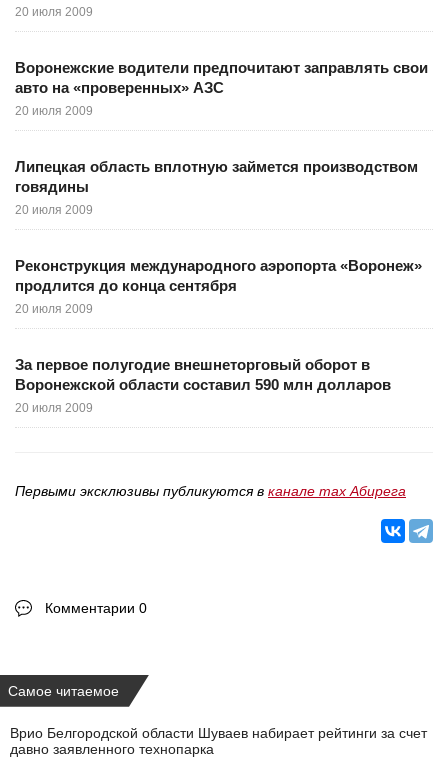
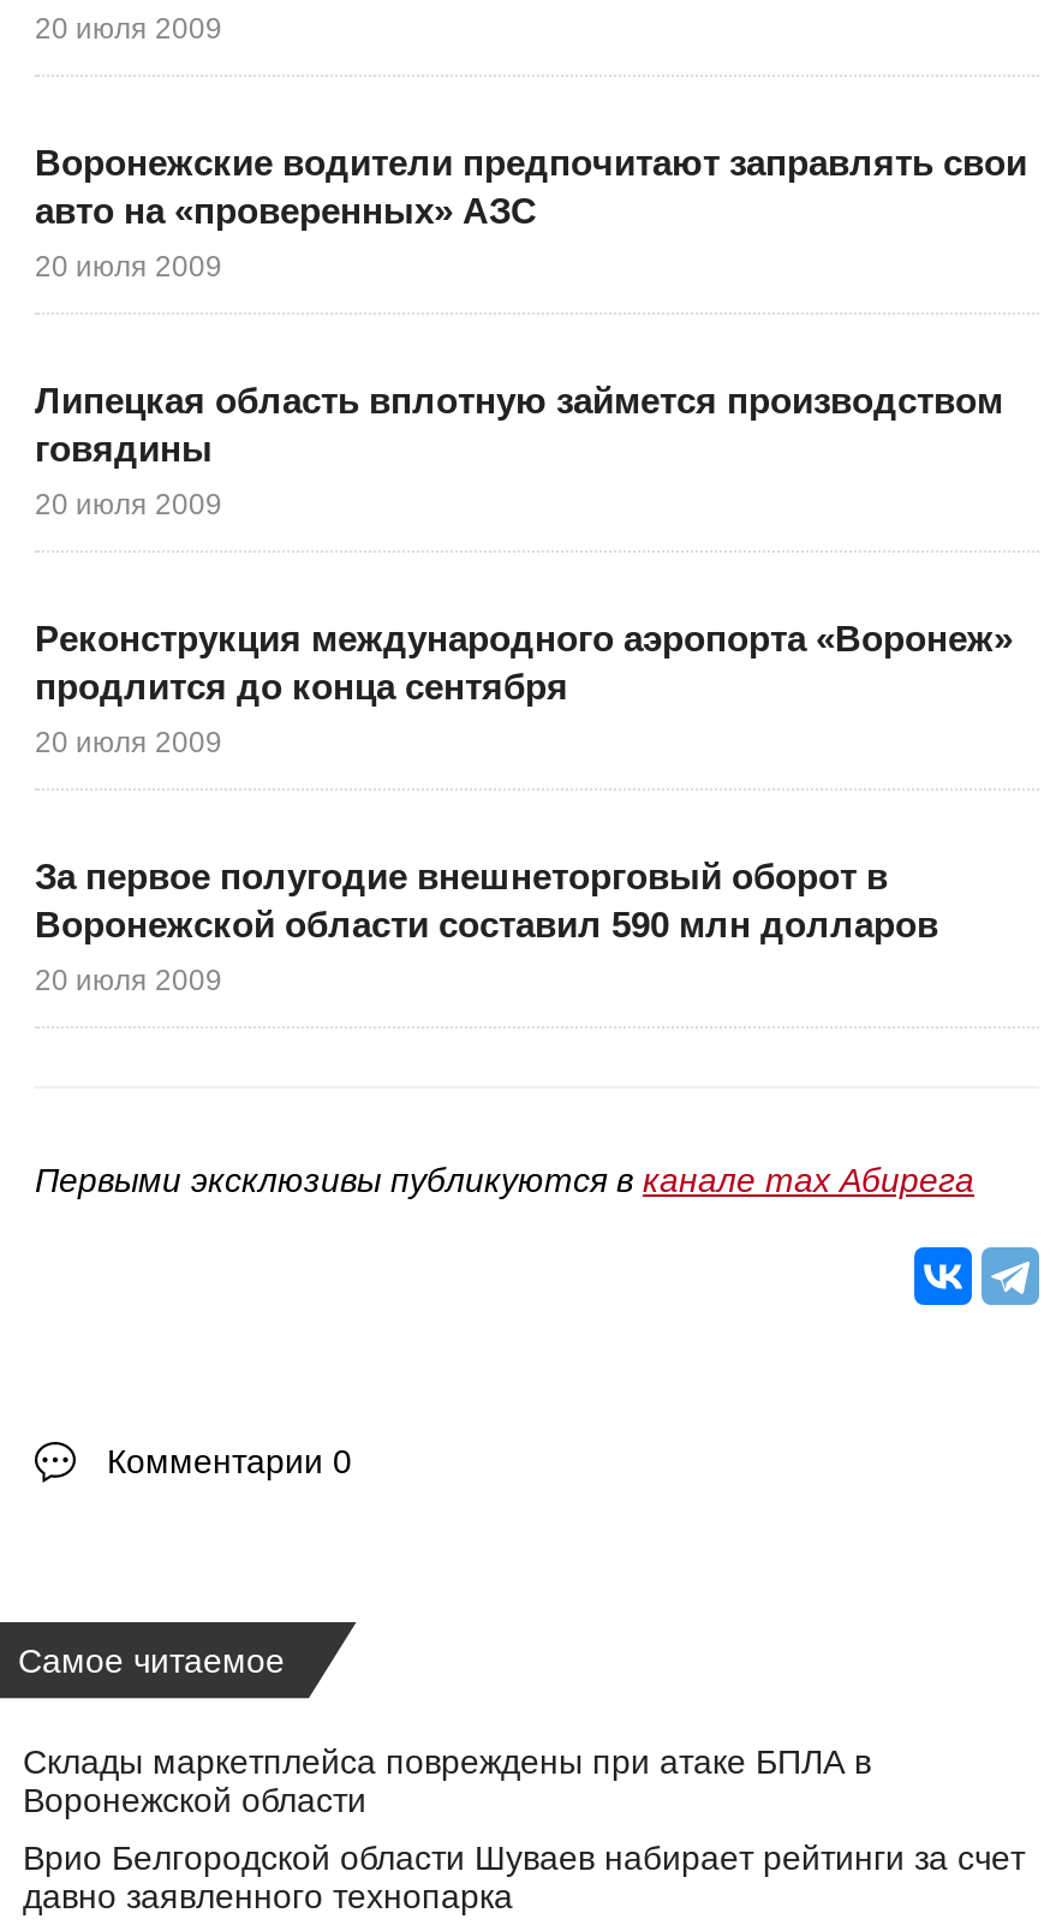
+ Склады маркетплейса повреждены при атаке БПЛА в
+ Воронежской области
